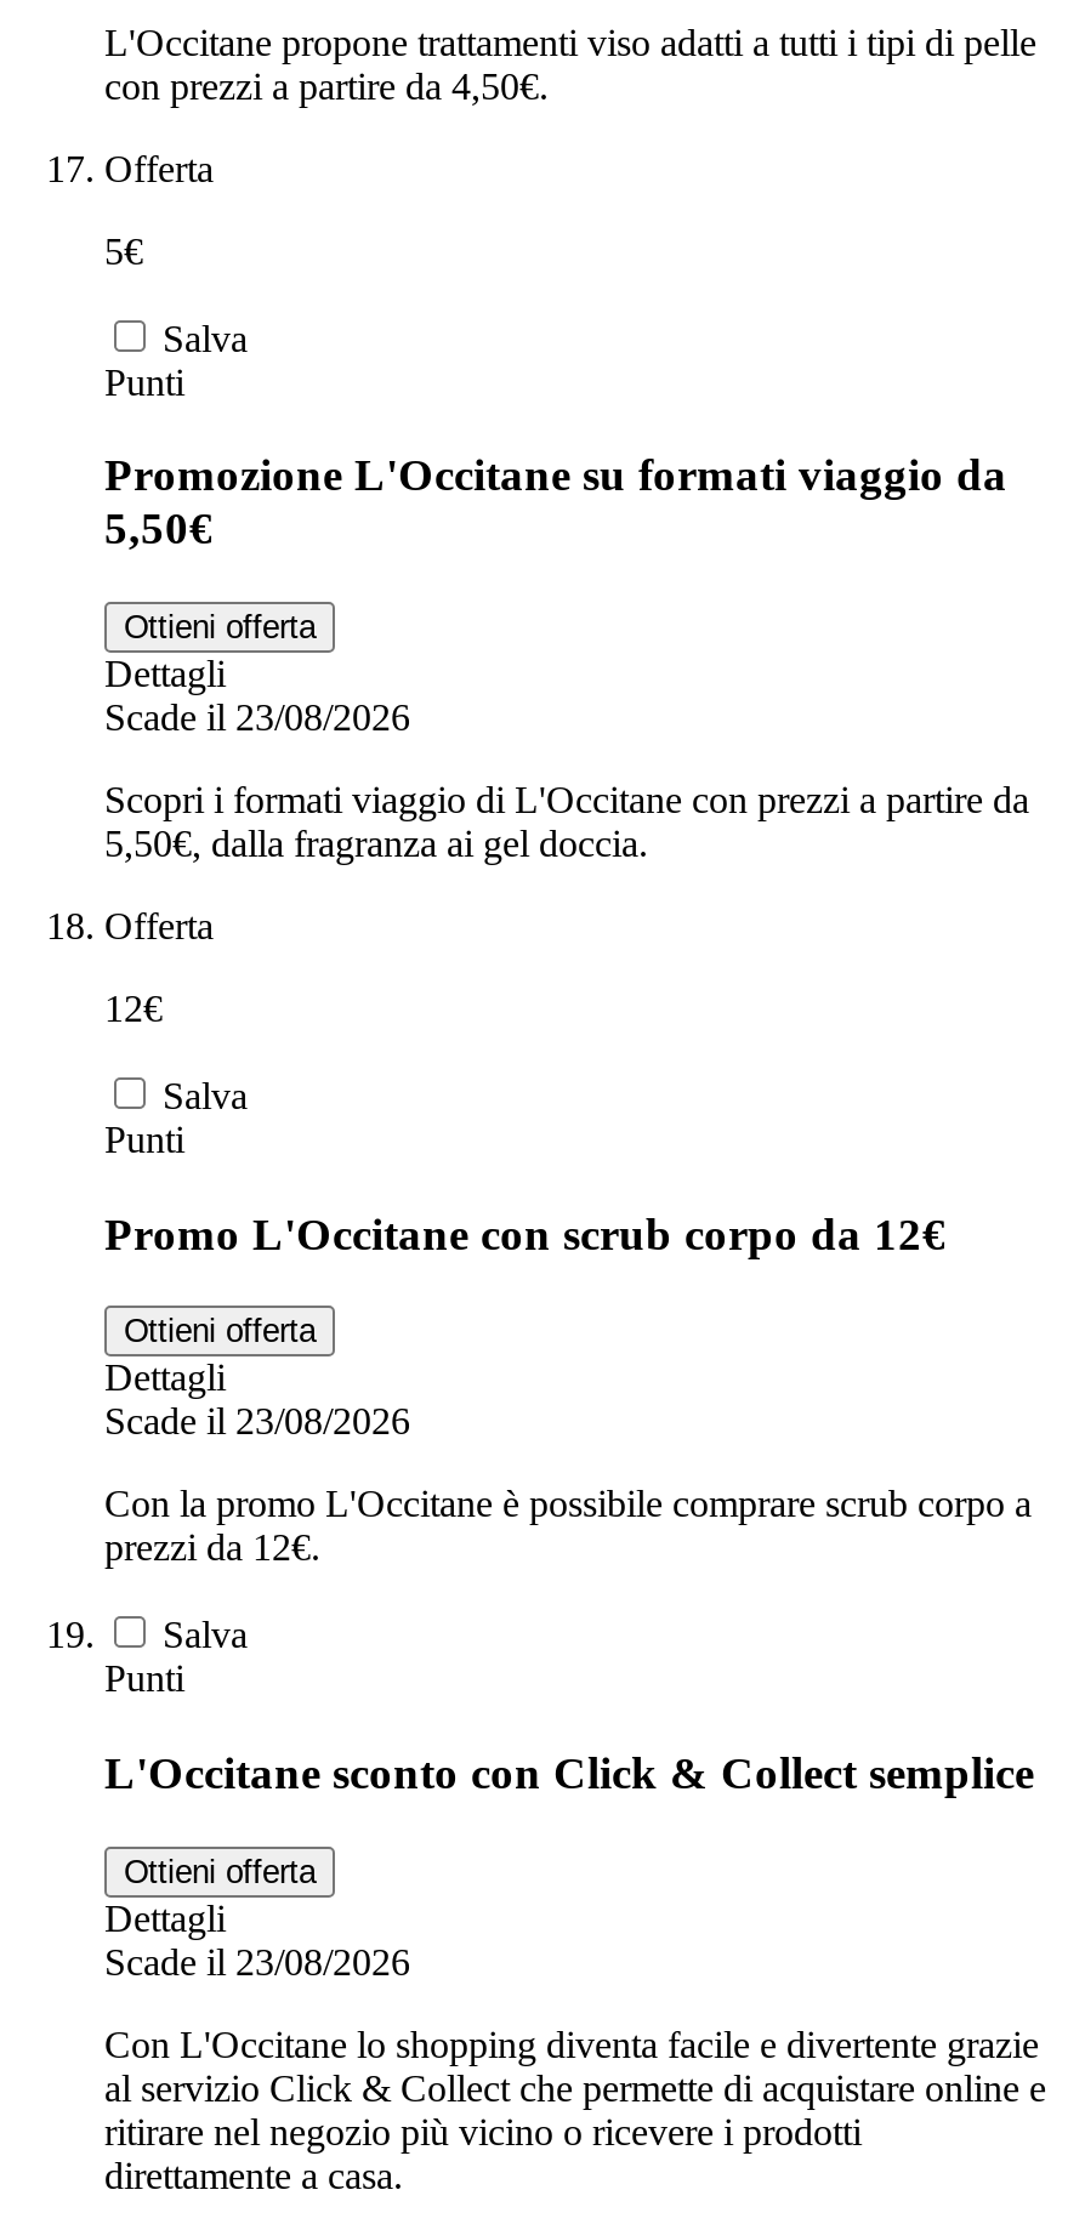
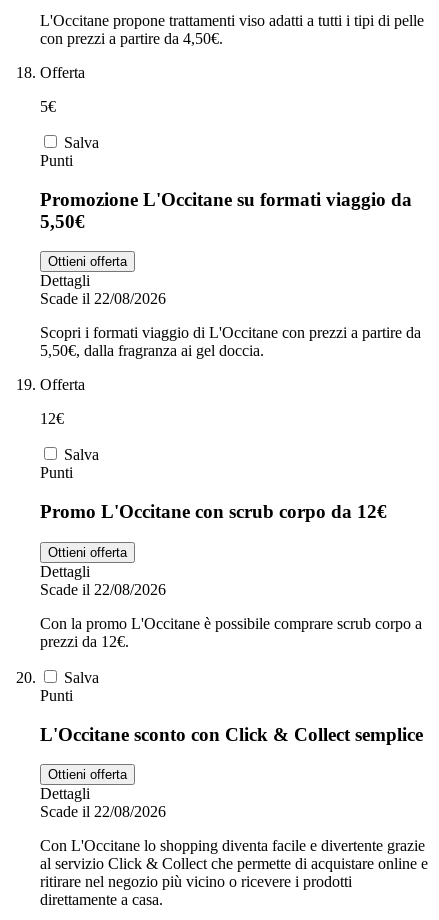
- Scade il 23/08/2026
+ Scade il 22/08/2026

- Scade il 23/08/2026
+ Scade il 22/08/2026

- Scade il 23/08/2026
+ Scade il 22/08/2026
